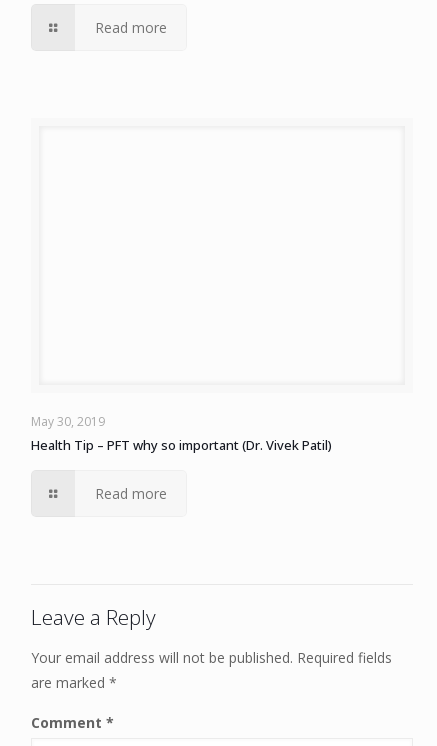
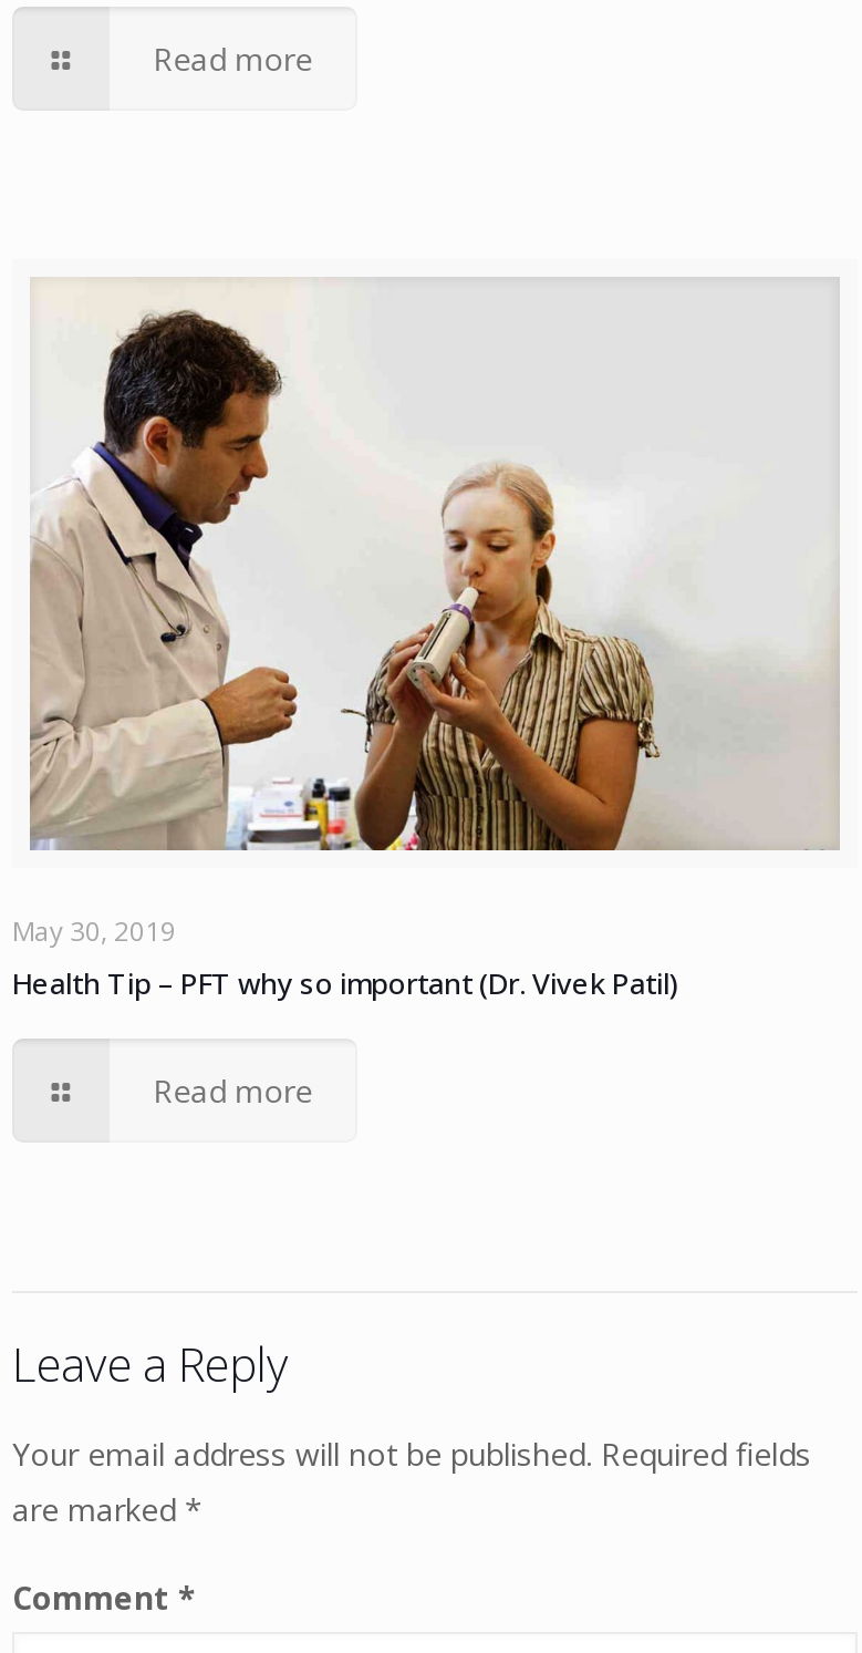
+ [image]
